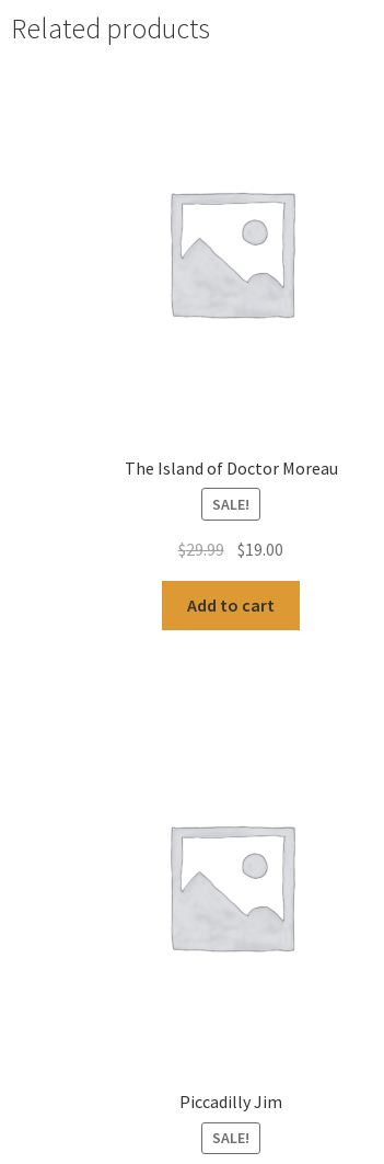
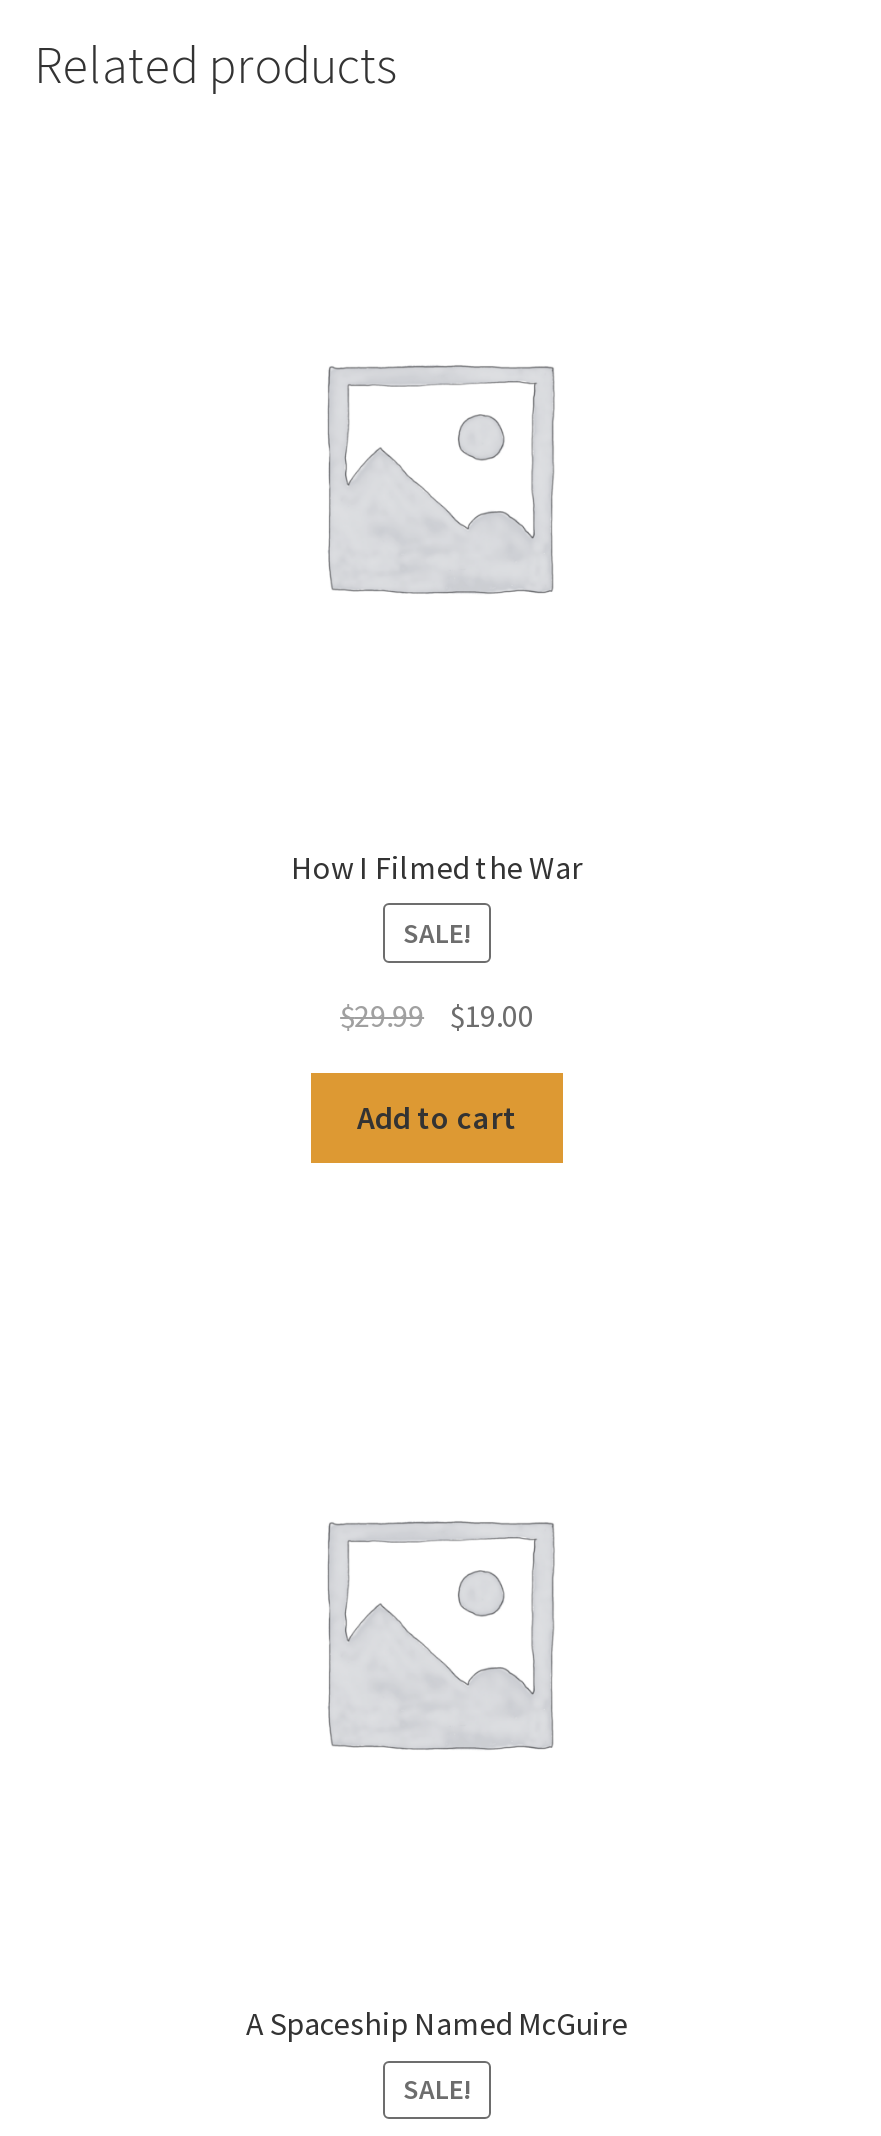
- The Island of Doctor Moreau
+ How I Filmed the War

- Piccadilly Jim
+ A Spaceship Named McGuire
